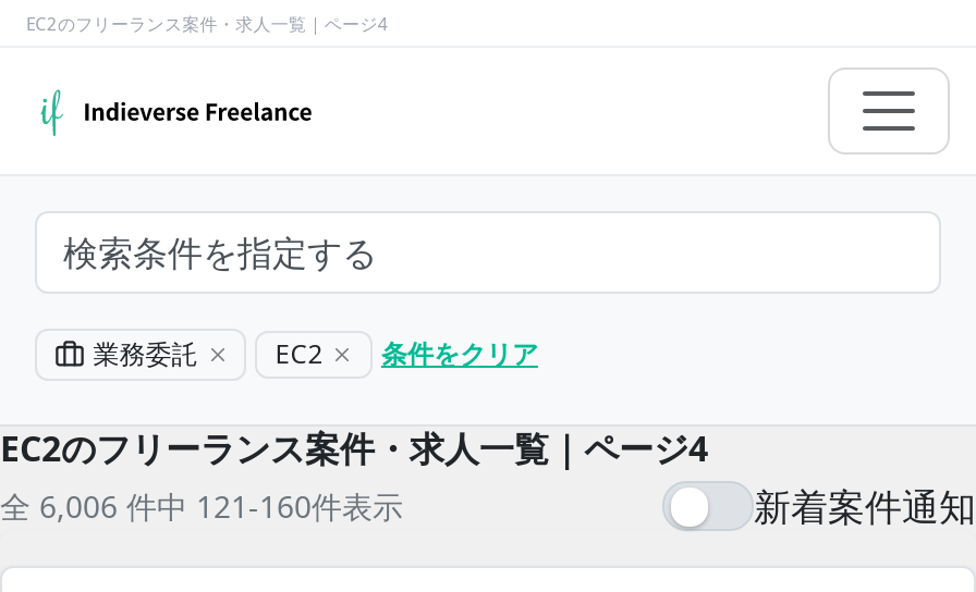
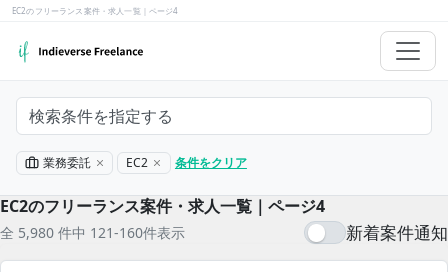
- 全 6,006 件中 121-160件表示
+ 全 5,980 件中 121-160件表示
